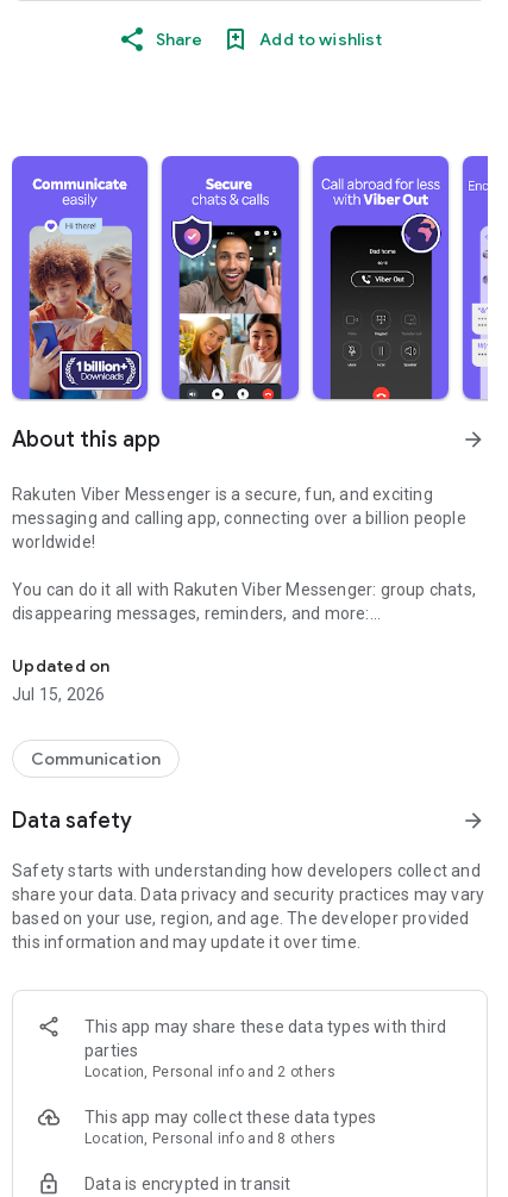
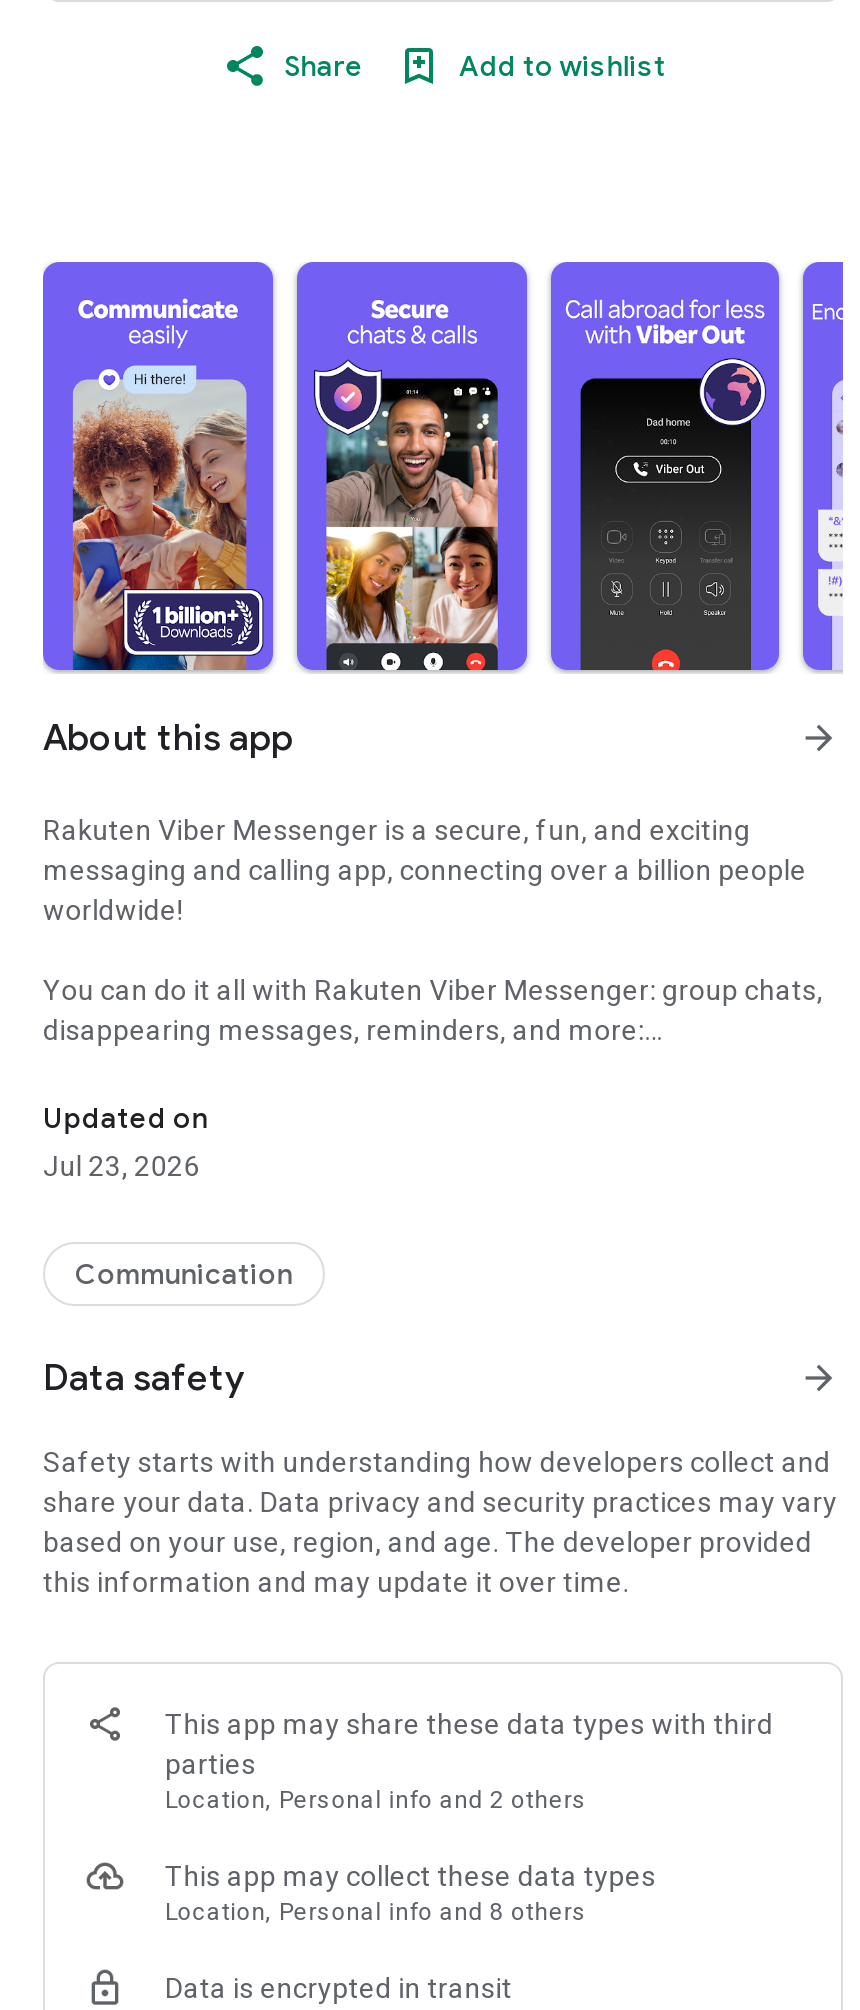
- Jul 15, 2026
+ Jul 23, 2026
